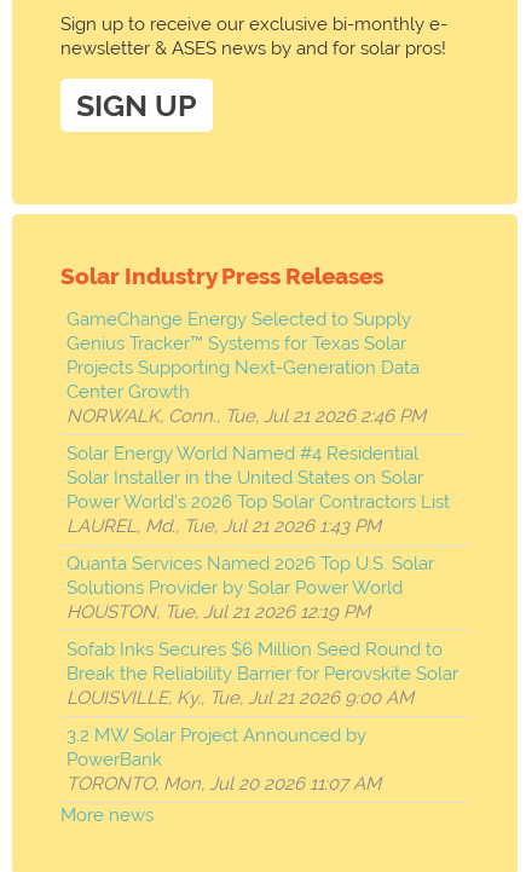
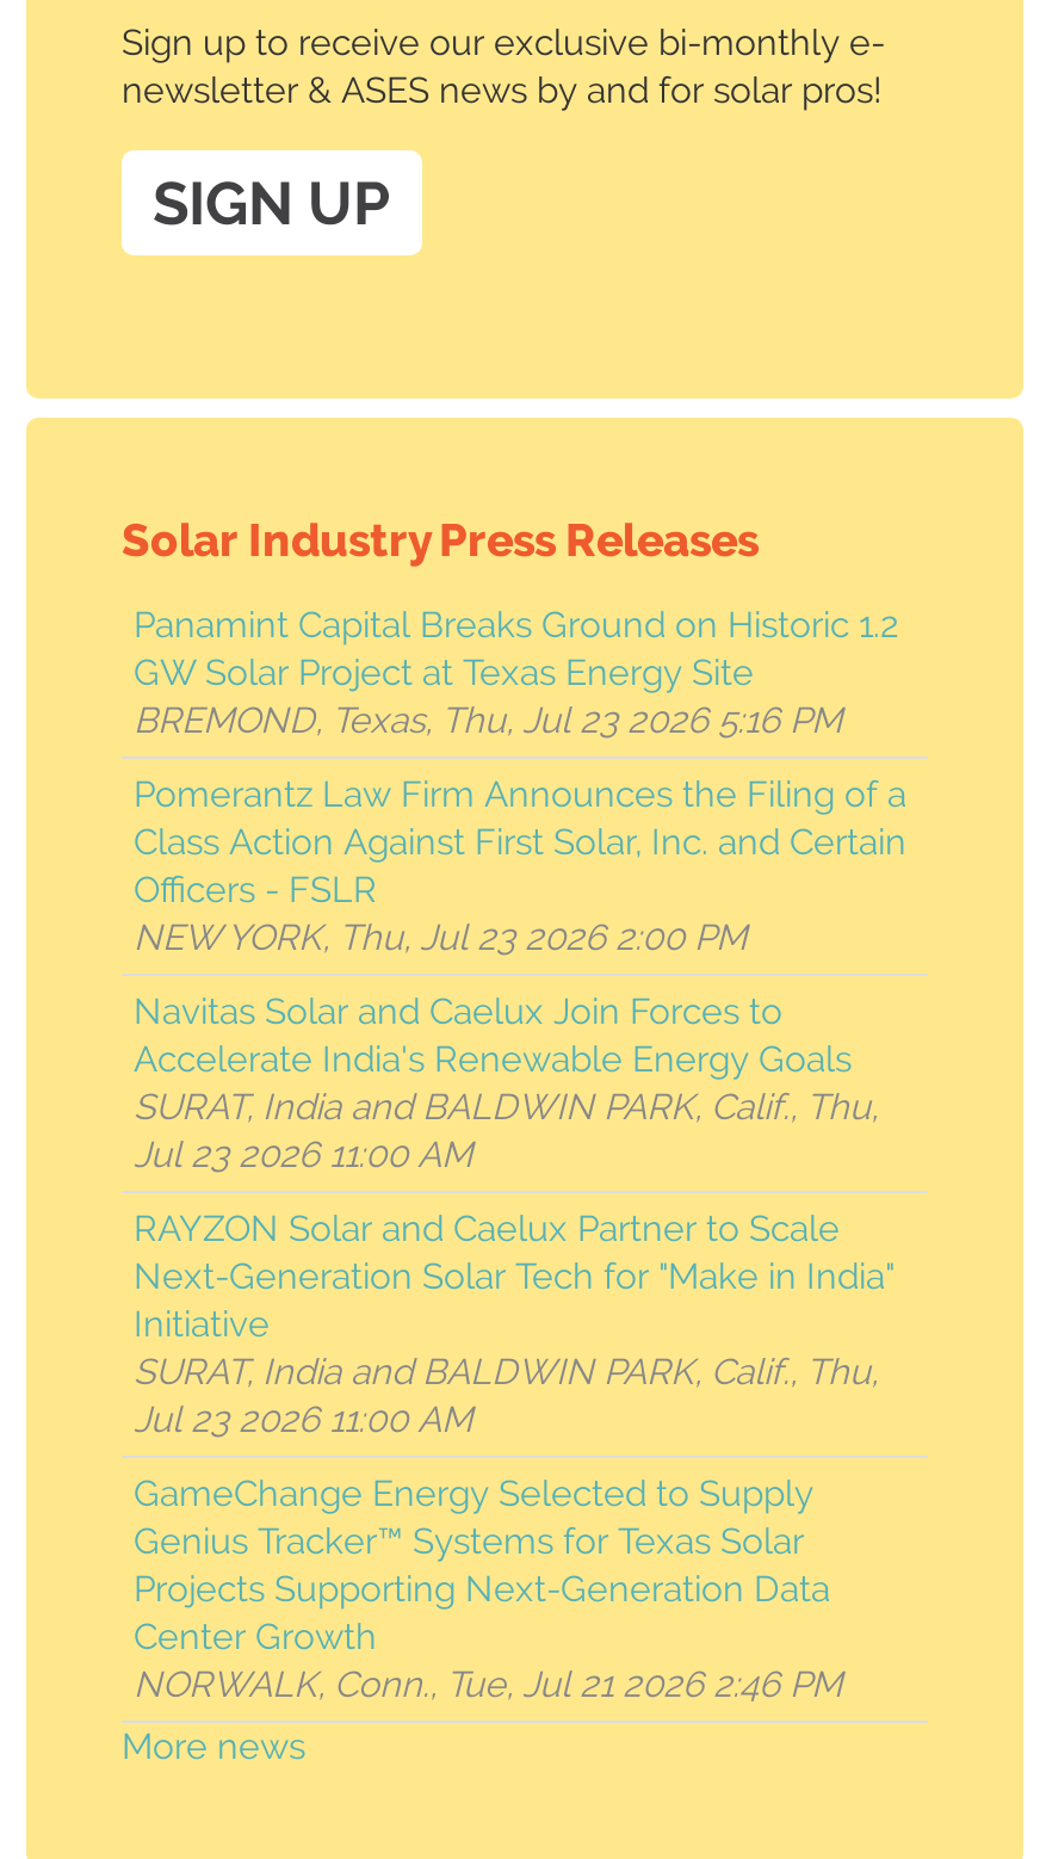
+ Panamint Capital Breaks Ground on Historic 1.2
+ GW Solar Project at Texas Energy Site
+ BREMOND, Texas, Thu, Jul 23 2026 5:16 PM
+ Pomerantz Law Firm Announces the Filing of a
+ Class Action Against First Solar, Inc. and Certain
+ Officers - FSLR
+ NEW YORK, Thu, Jul 23 2026 2:00 PM
+ Navitas Solar and Caelux Join Forces to
+ Accelerate India's Renewable Energy Goals
+ SURAT, India and BALDWIN PARK, Calif., Thu,
+ Jul 23 2026 11:00 AM
+ RAYZON Solar and Caelux Partner to Scale
+ Next-Generation Solar Tech for "Make in India"
+ Initiative
+ SURAT, India and BALDWIN PARK, Calif., Thu,
+ Jul 23 2026 11:00 AM

moved down: GameChange Energy Selected to Supply | Genius Tracker™ Systems for Texas Solar | Projects Supporting Next-Generation Data | Center Growth | NORWALK, Conn., Tue, Jul 21 2026 2:46 PM

- Solar Energy World Named #4 Residential
- Solar Installer in the United States on Solar
- Power World's 2026 Top Solar Contractors List
- LAUREL, Md., Tue, Jul 21 2026 1:43 PM
- Quanta Services Named 2026 Top U.S. Solar
- Solutions Provider by Solar Power World
- HOUSTON, Tue, Jul 21 2026 12:19 PM
- Sofab Inks Secures $6 Million Seed Round to
- Break the Reliability Barrier for Perovskite Solar
- LOUISVILLE, Ky., Tue, Jul 21 2026 9:00 AM
- 3.2 MW Solar Project Announced by
- PowerBank
- TORONTO, Mon, Jul 20 2026 11:07 AM
